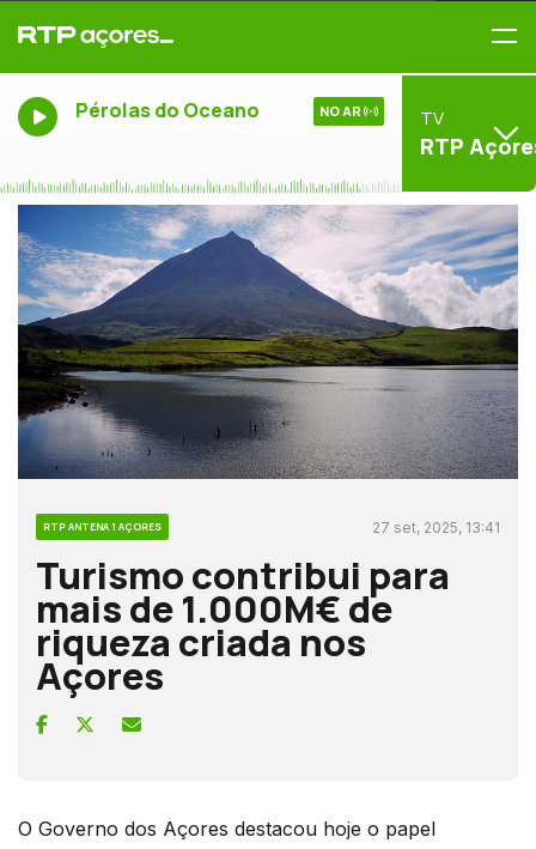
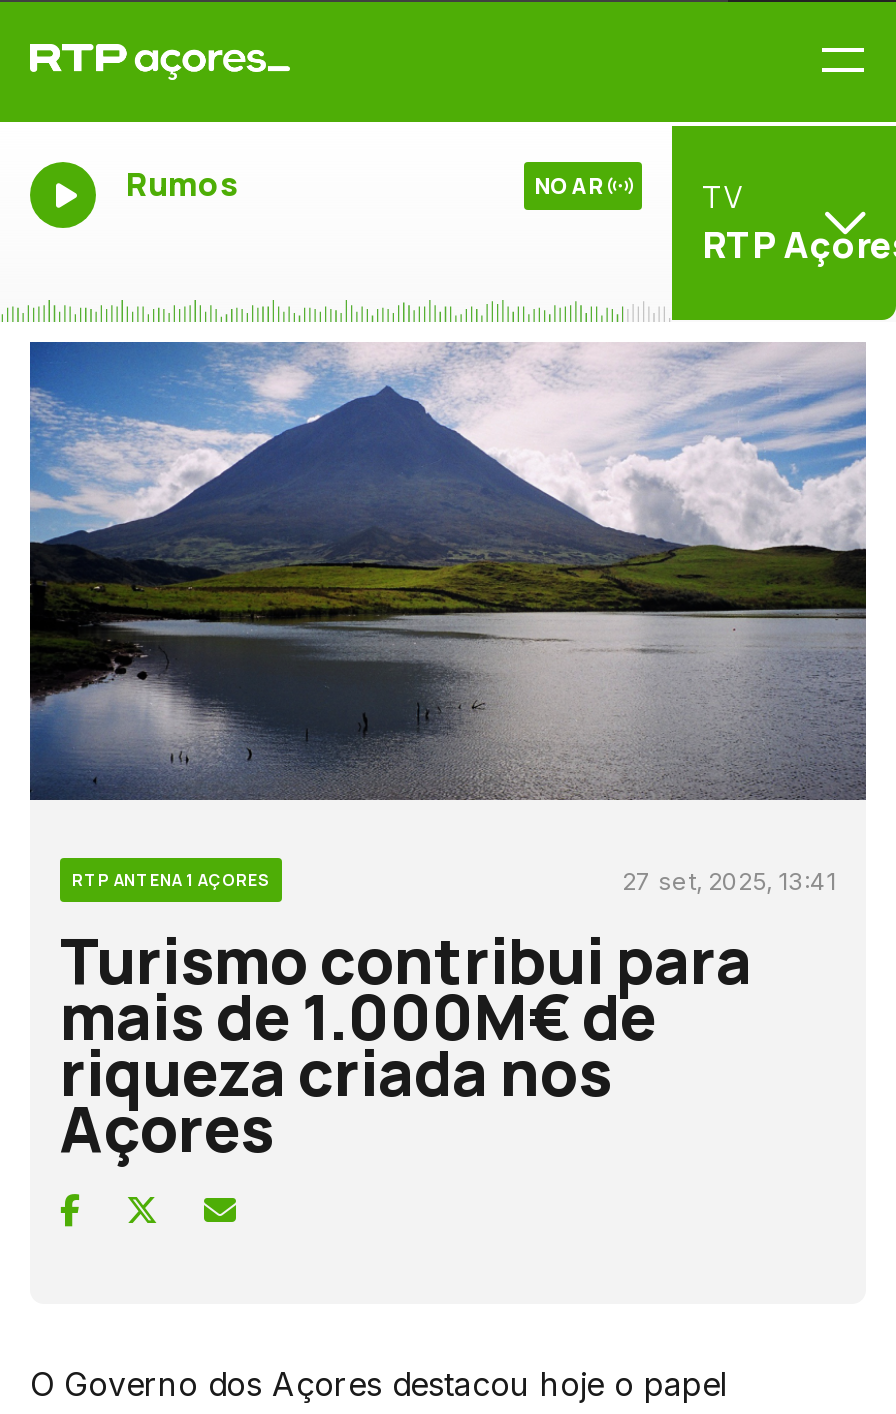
- Pérolas do Oceano
+ Rumos
